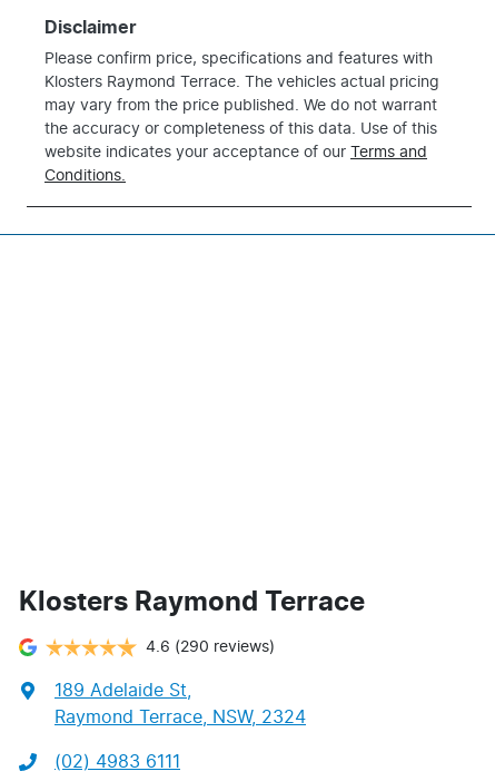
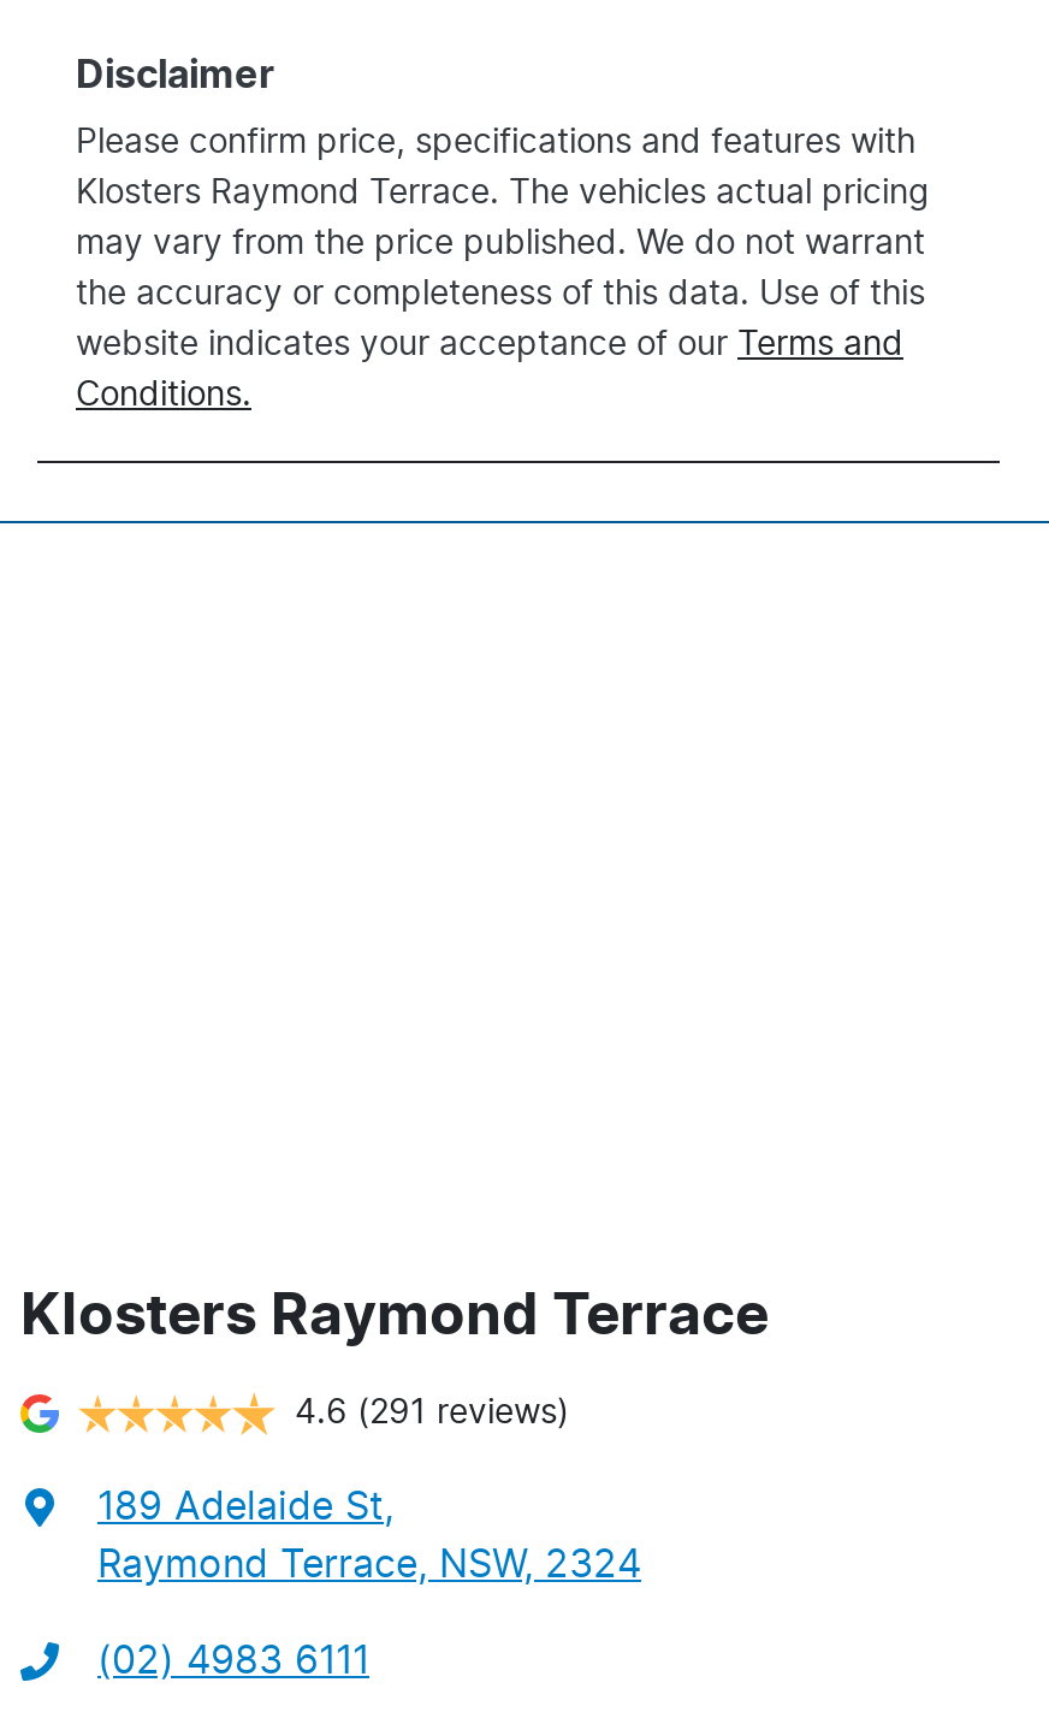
- 4.6 (290 reviews)
+ 4.6 (291 reviews)
